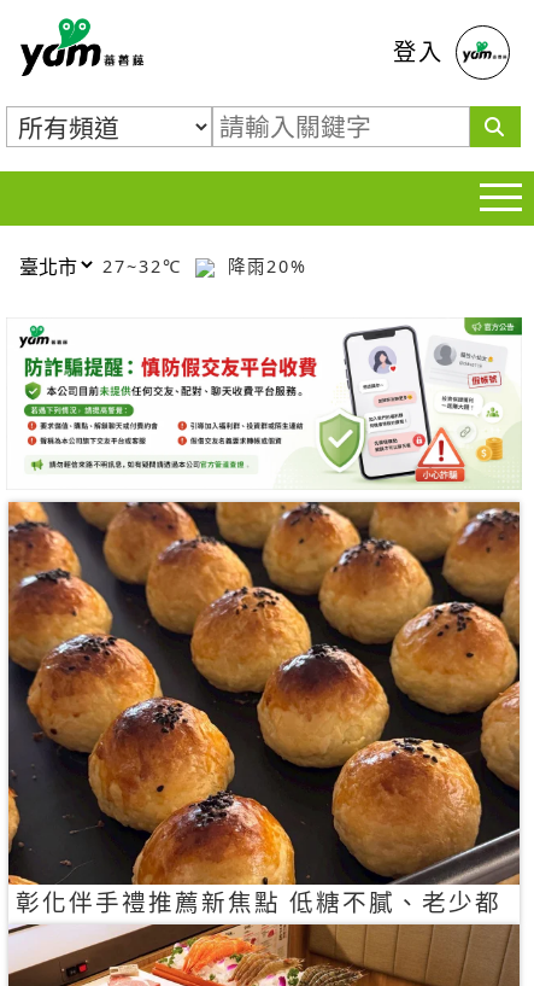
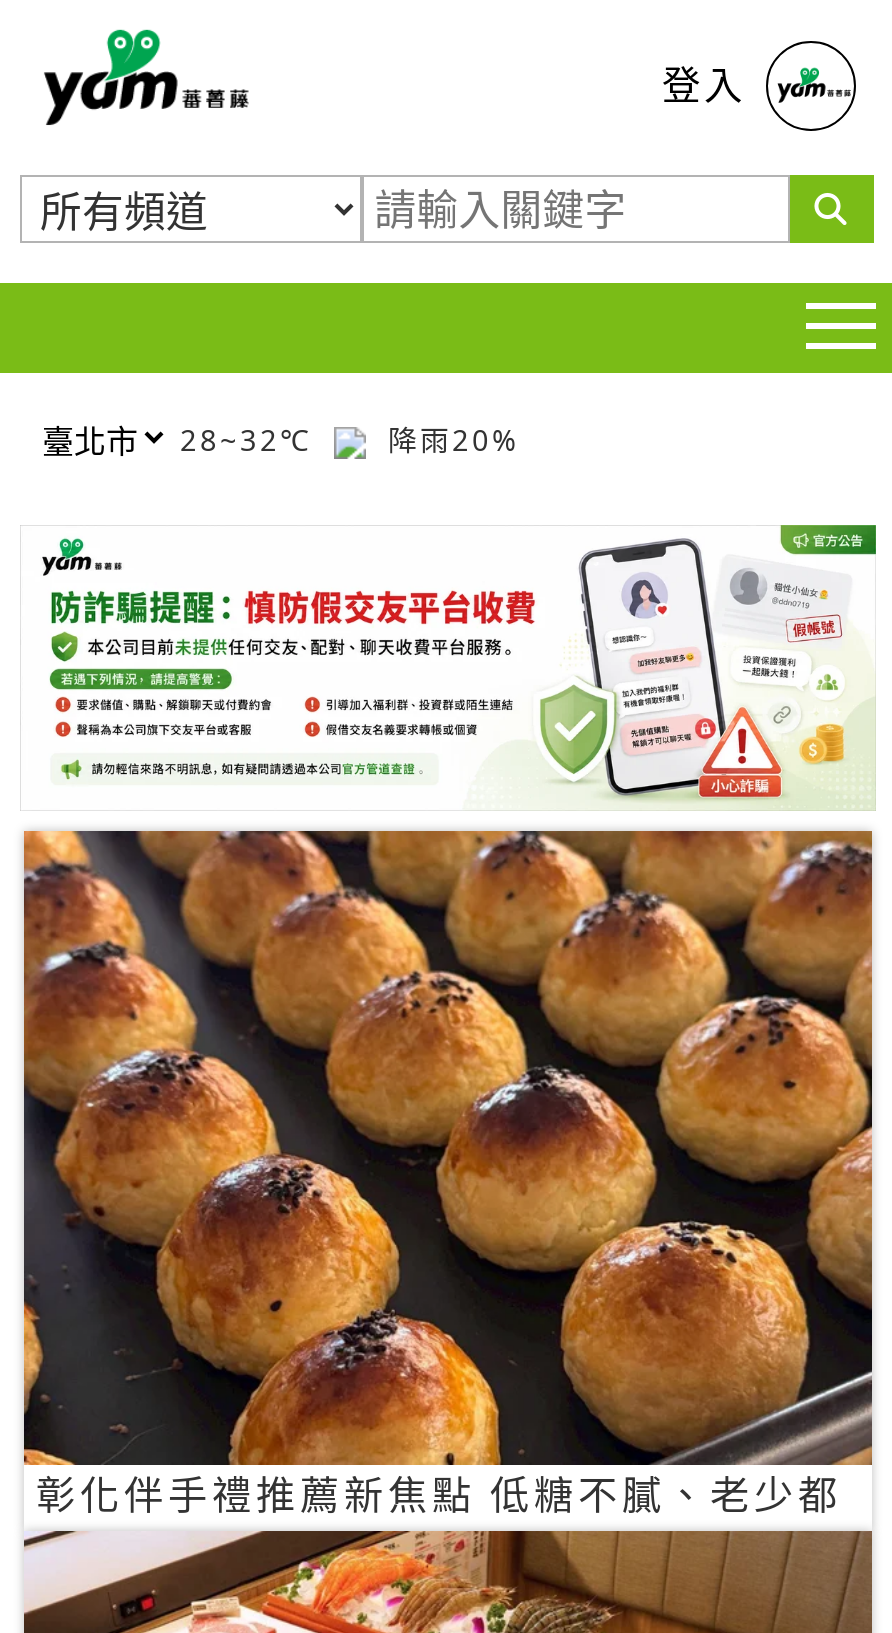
- 27~32℃ 降雨20%
+ 28~32℃ 降雨20%
